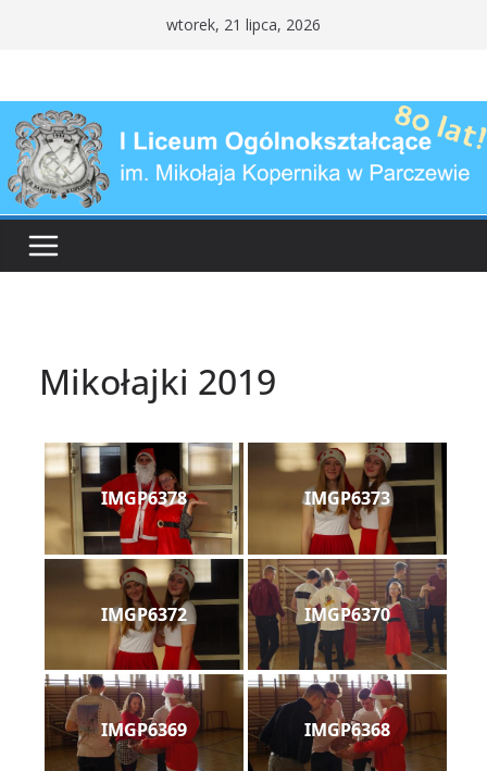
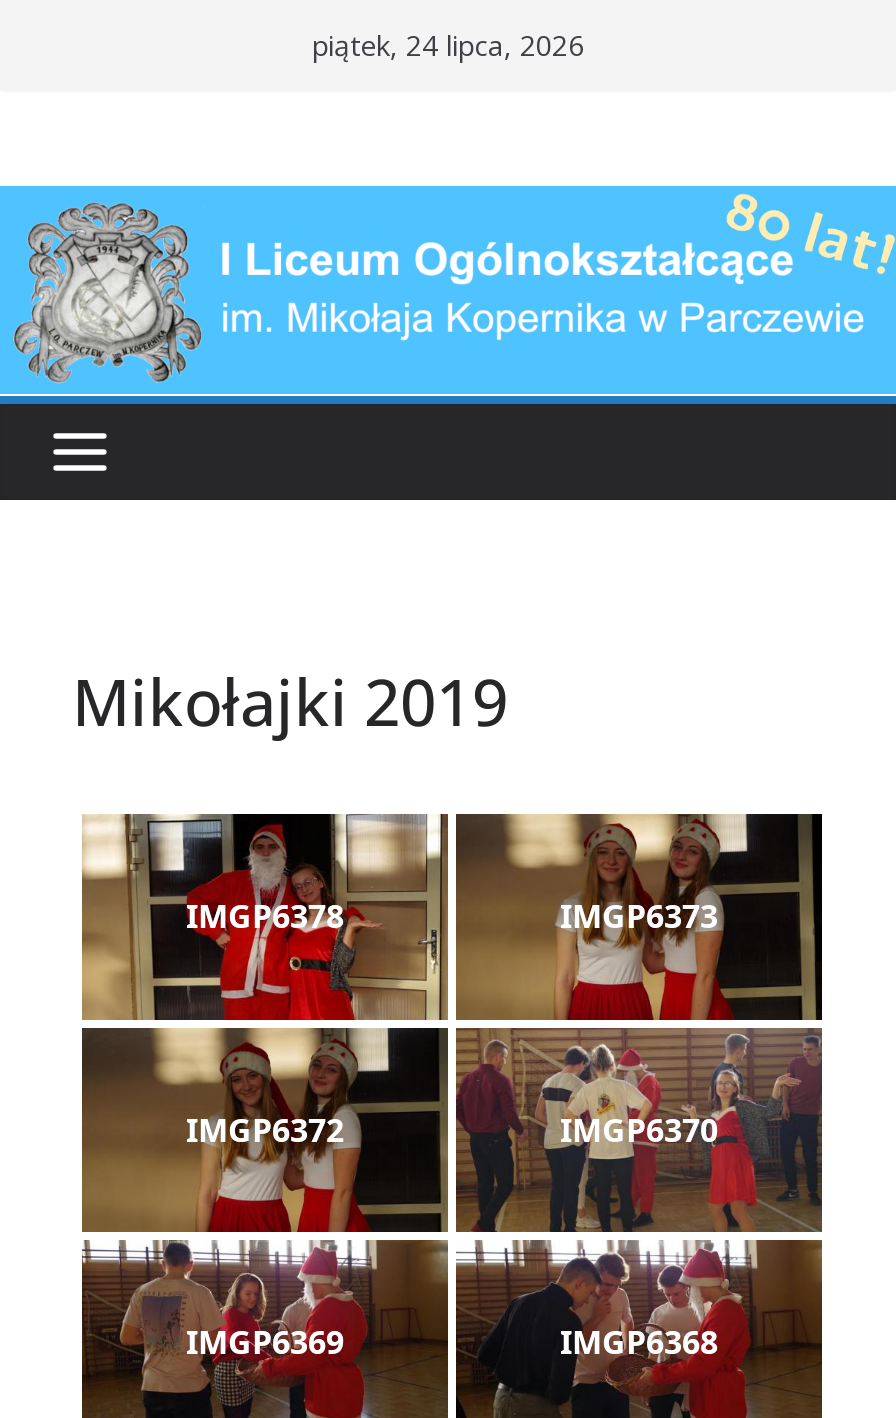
- wtorek, 21 lipca, 2026
+ piątek, 24 lipca, 2026
